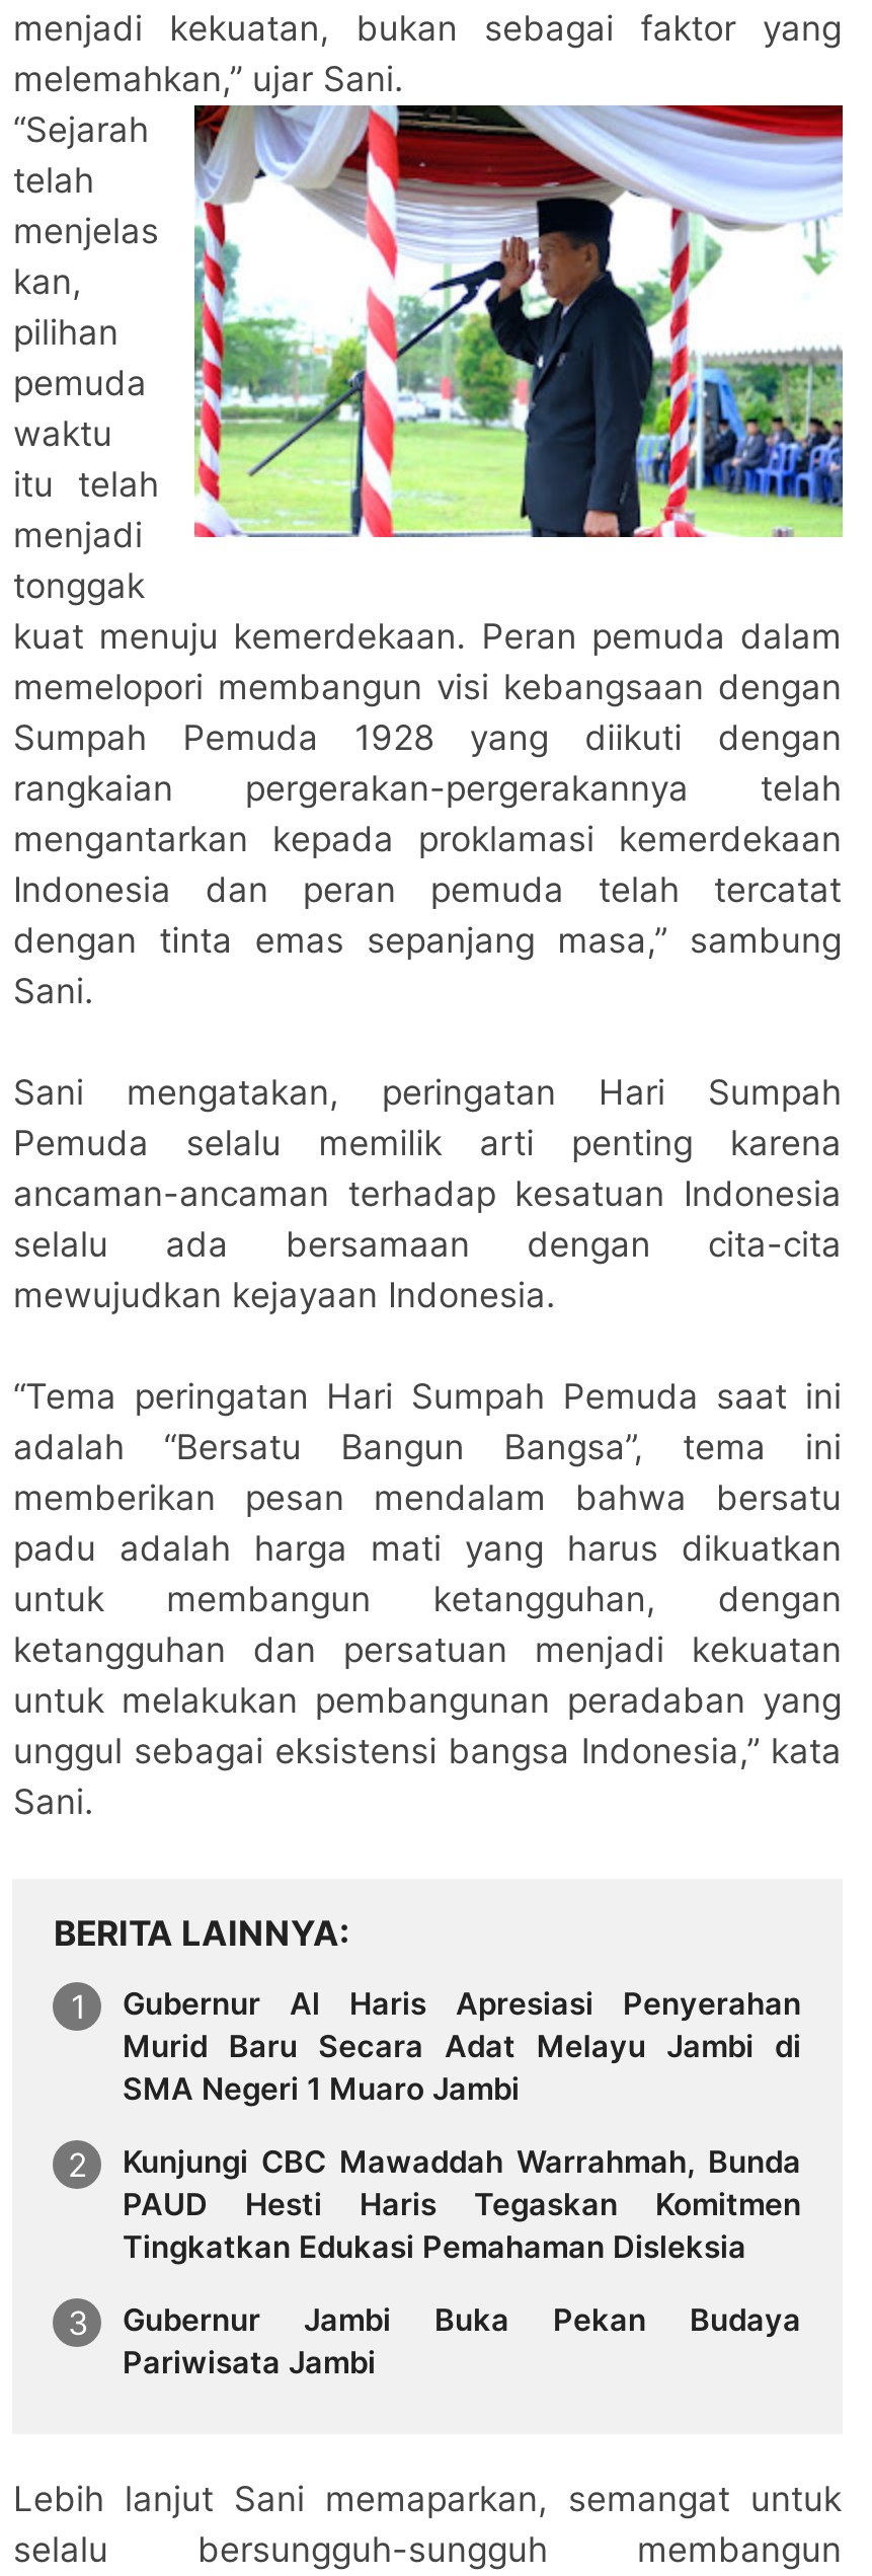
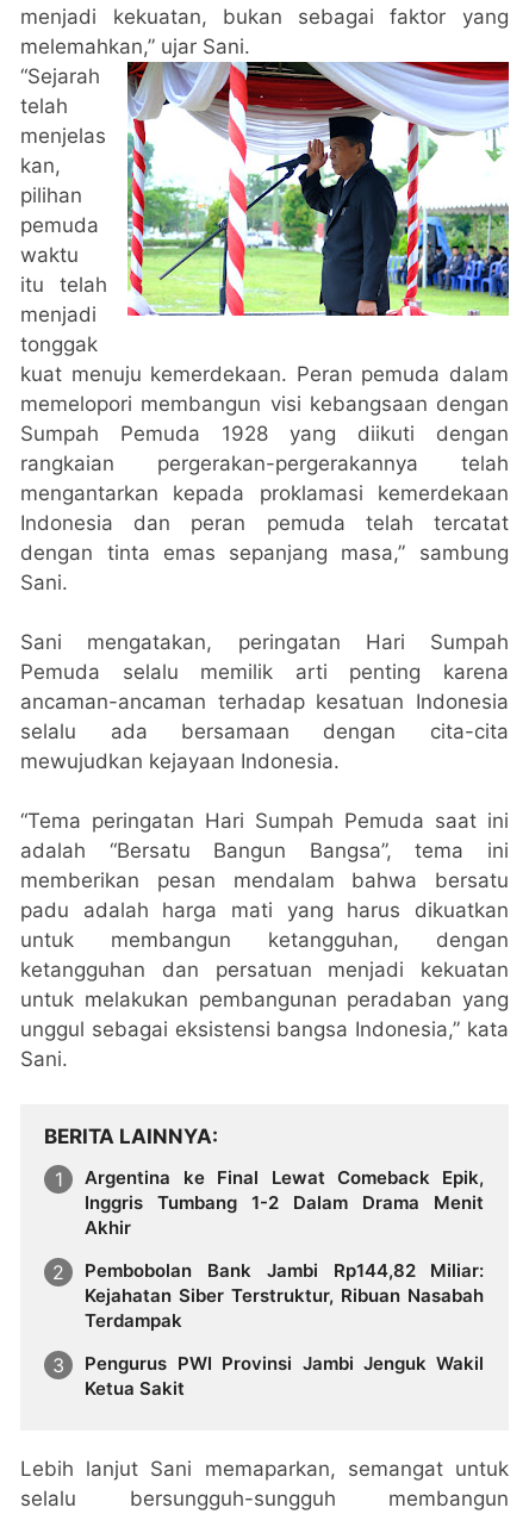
- Gubernur Al Haris Apresiasi Penyerahan
- Murid Baru Secara Adat Melayu Jambi di
- SMA Negeri 1 Muaro Jambi
+ Argentina ke Final Lewat Comeback Epik,
+ Inggris Tumbang 1-2 Dalam Drama Menit
+ Akhir

- Kunjungi CBC Mawaddah Warrahmah, Bunda
- PAUD Hesti Haris Tegaskan Komitmen
- Tingkatkan Edukasi Pemahaman Disleksia
+ Pembobolan Bank Jambi Rp144,82 Miliar:
+ Kejahatan Siber Terstruktur, Ribuan Nasabah
+ Terdampak

- Gubernur Jambi Buka Pekan Budaya
- Pariwisata Jambi
+ Pengurus PWI Provinsi Jambi Jenguk Wakil
+ Ketua Sakit
